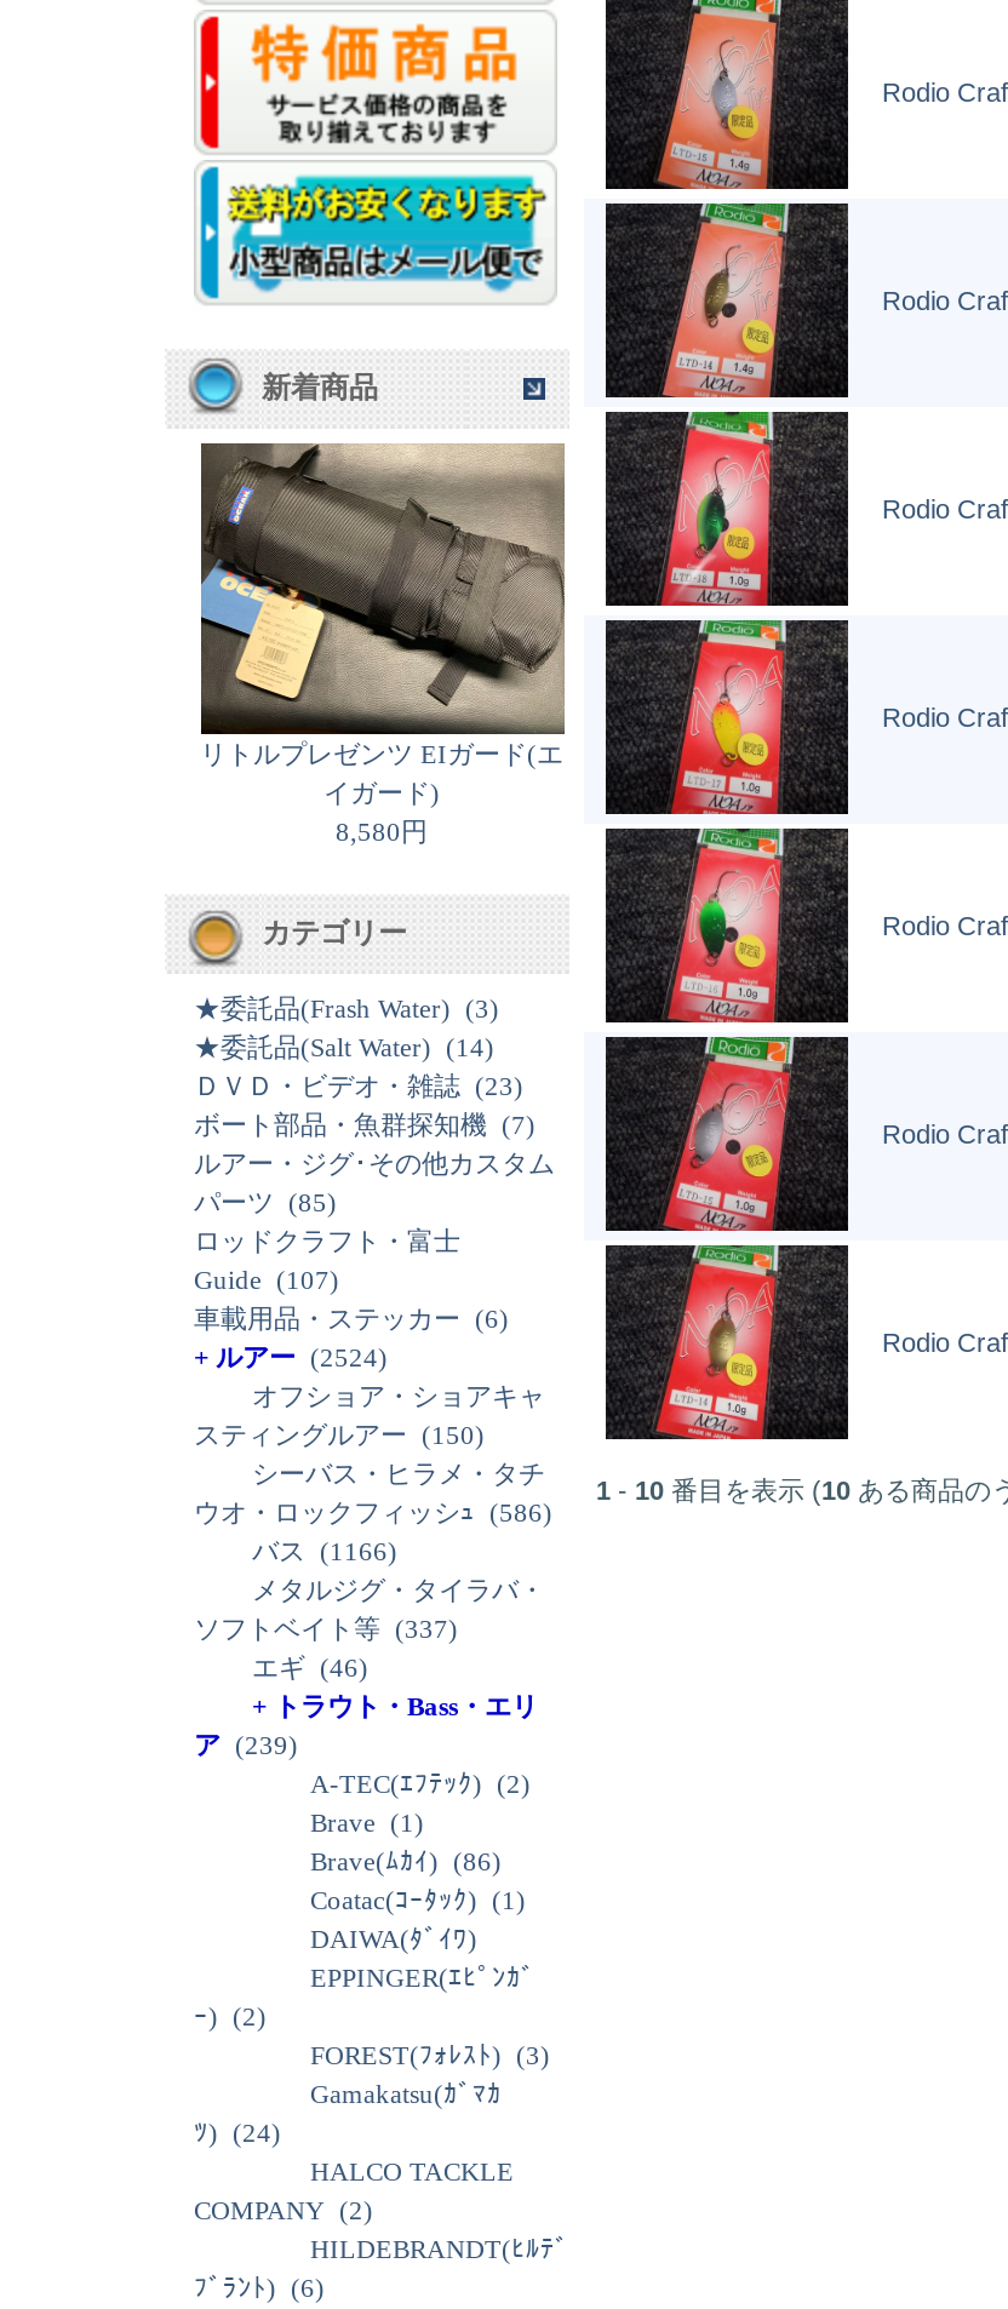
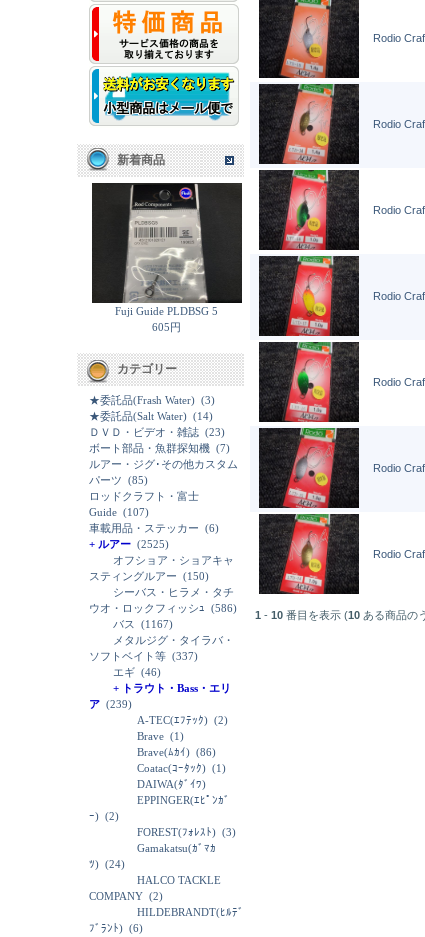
- [image]
- リトルプレゼンツ EIガード(エ
- イガード)
- 8,580円
+ [image]
+ Fuji Guide PLDBSG 5
+ 605円

- + ルアー(2524)
+ + ルアー(2525)

- バス(1166)
+ バス(1167)
